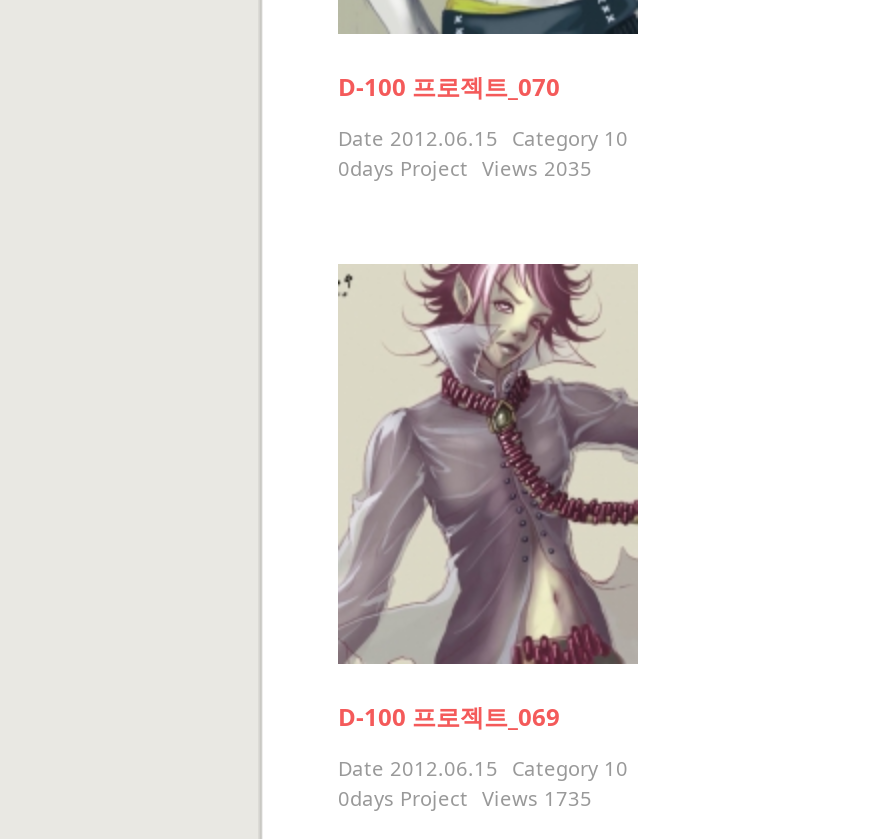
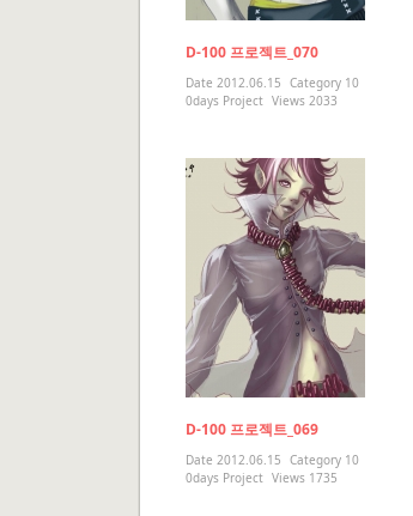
- 0days Project Views 2035
+ 0days Project Views 2033
